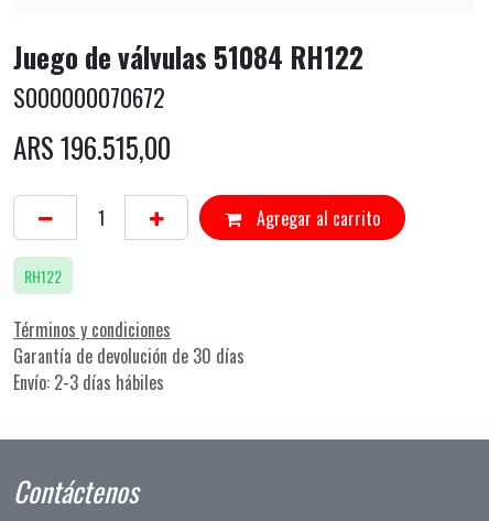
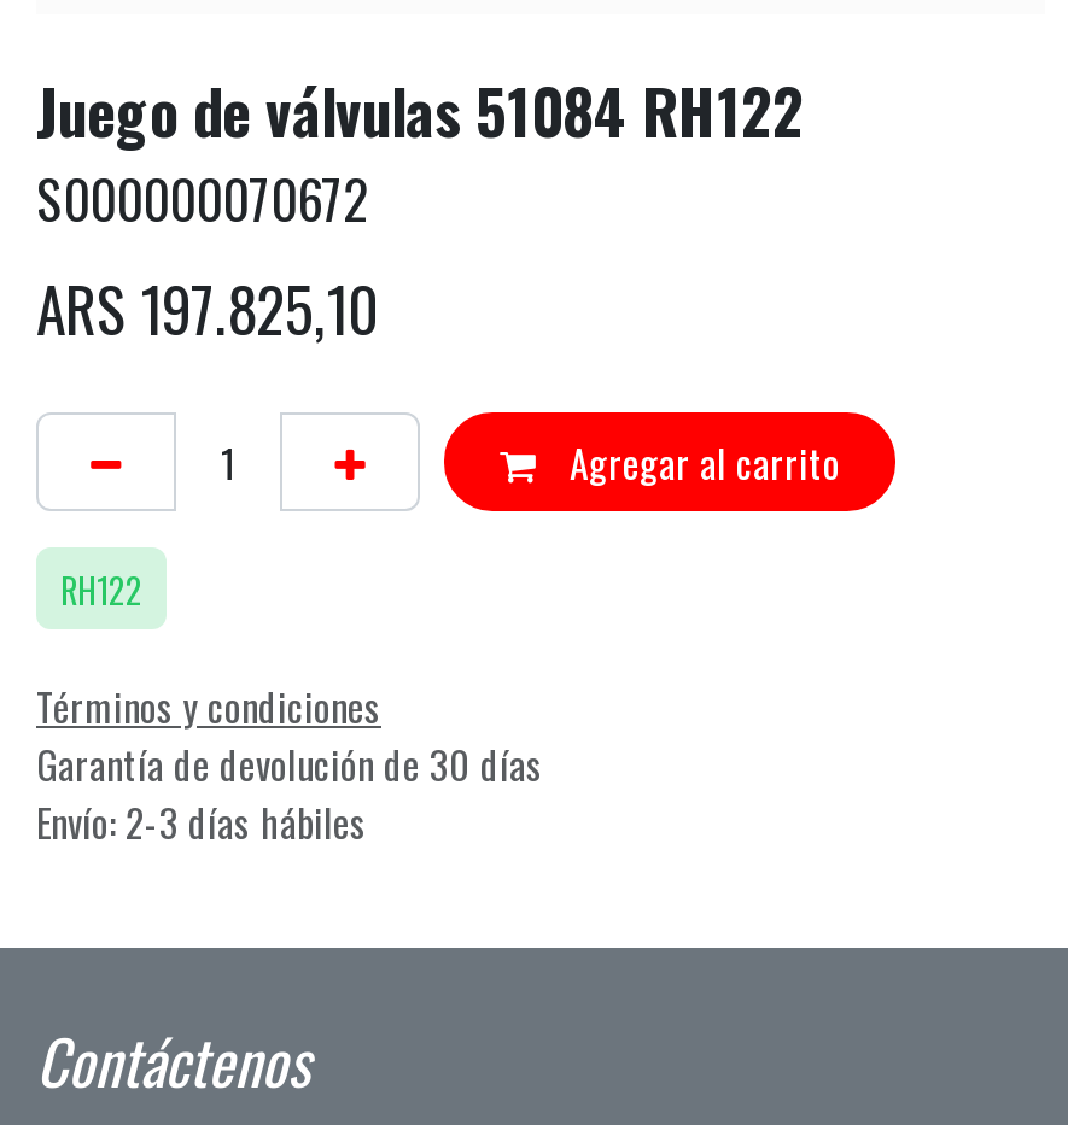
- ARS 196.515,00
+ ARS 197.825,10
